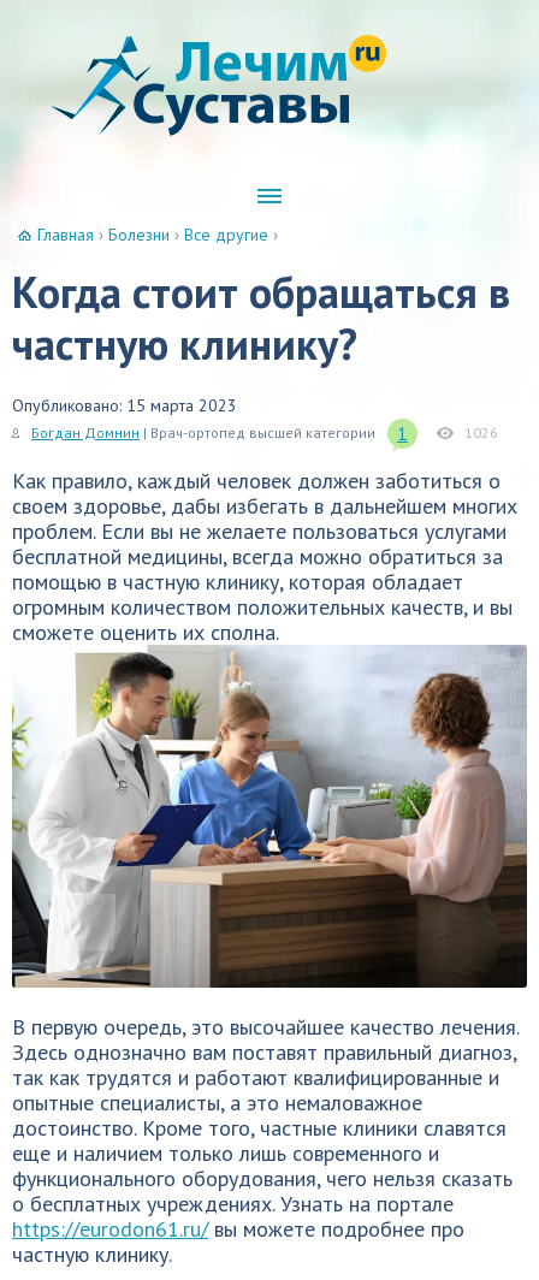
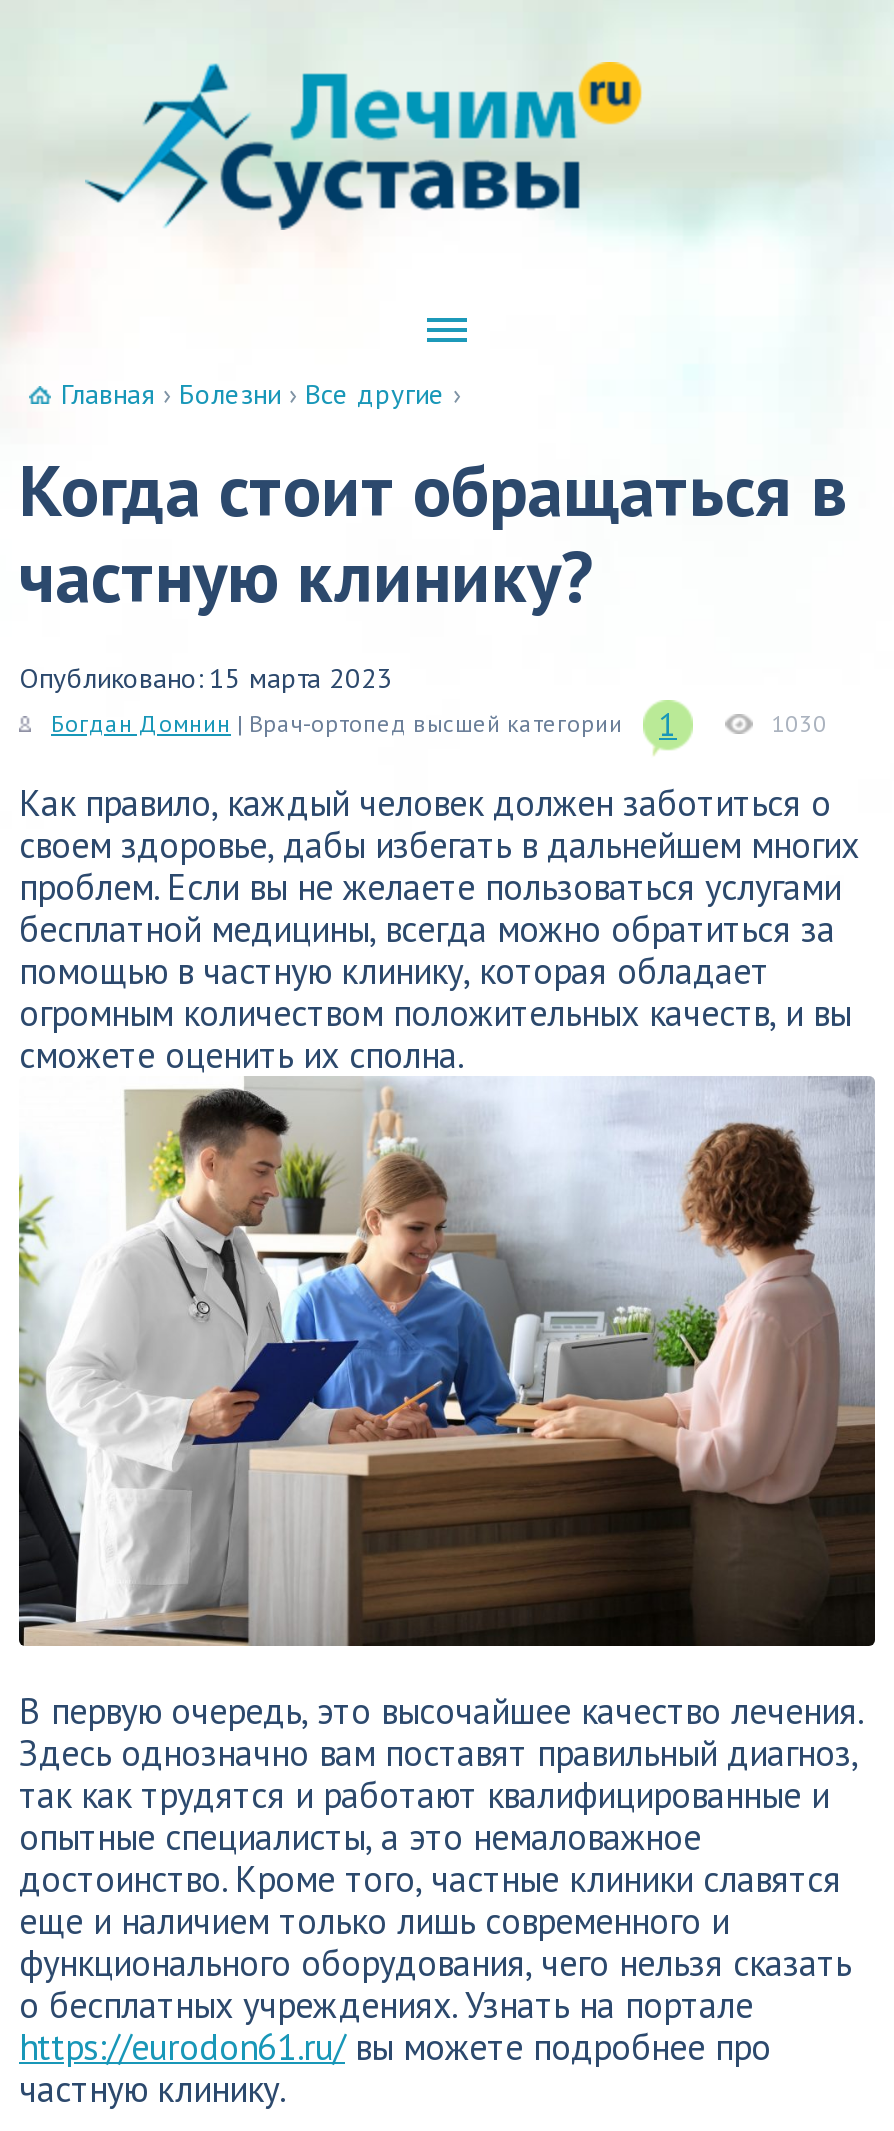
- 1026
+ 1030
